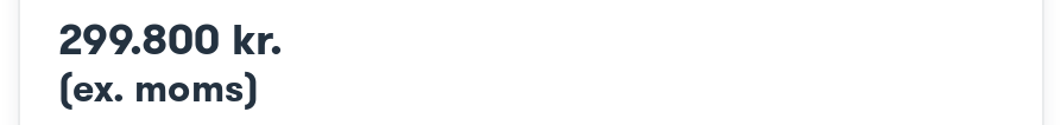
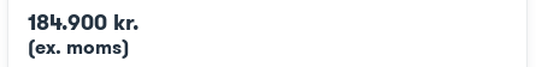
- 299.800 kr.
+ 184.900 kr.
